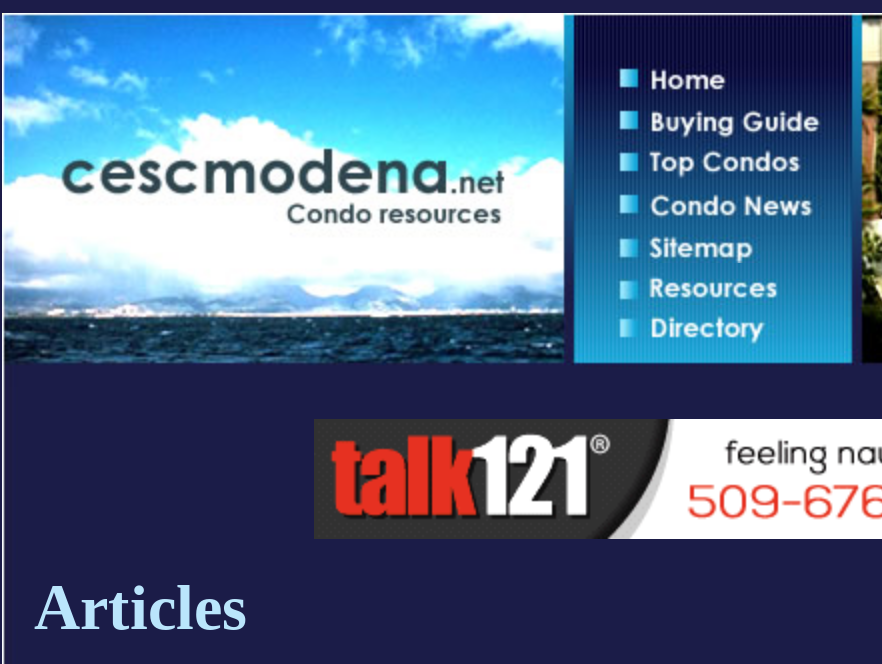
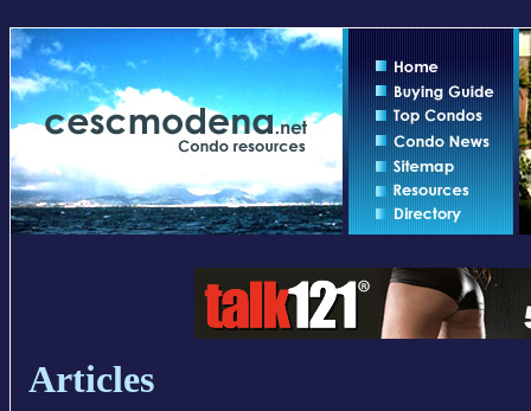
- [image]
+ [image]
